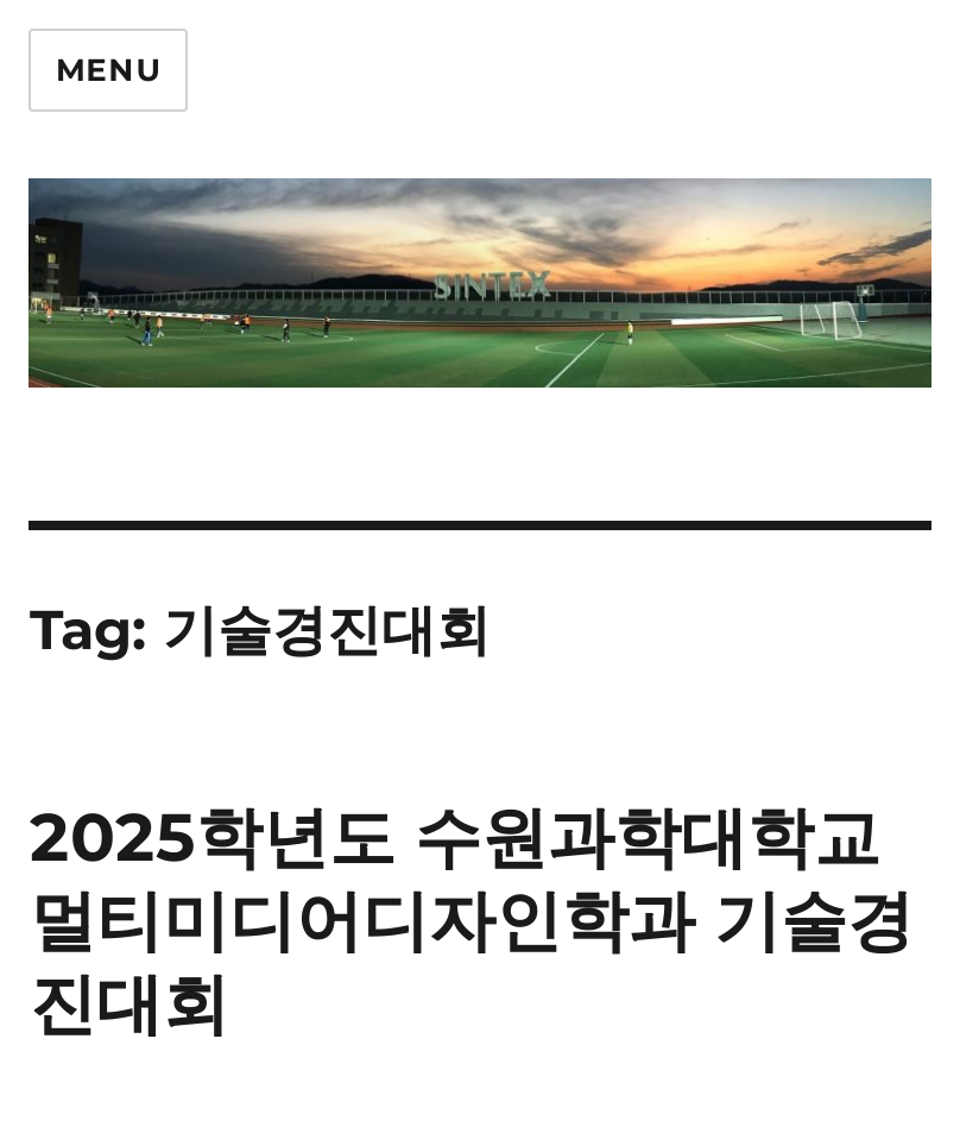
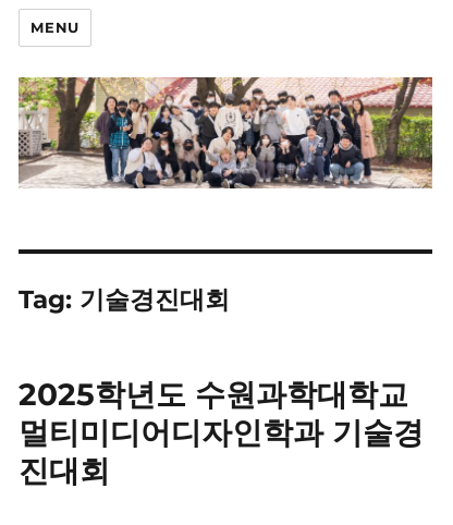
- [image]
+ [image]
